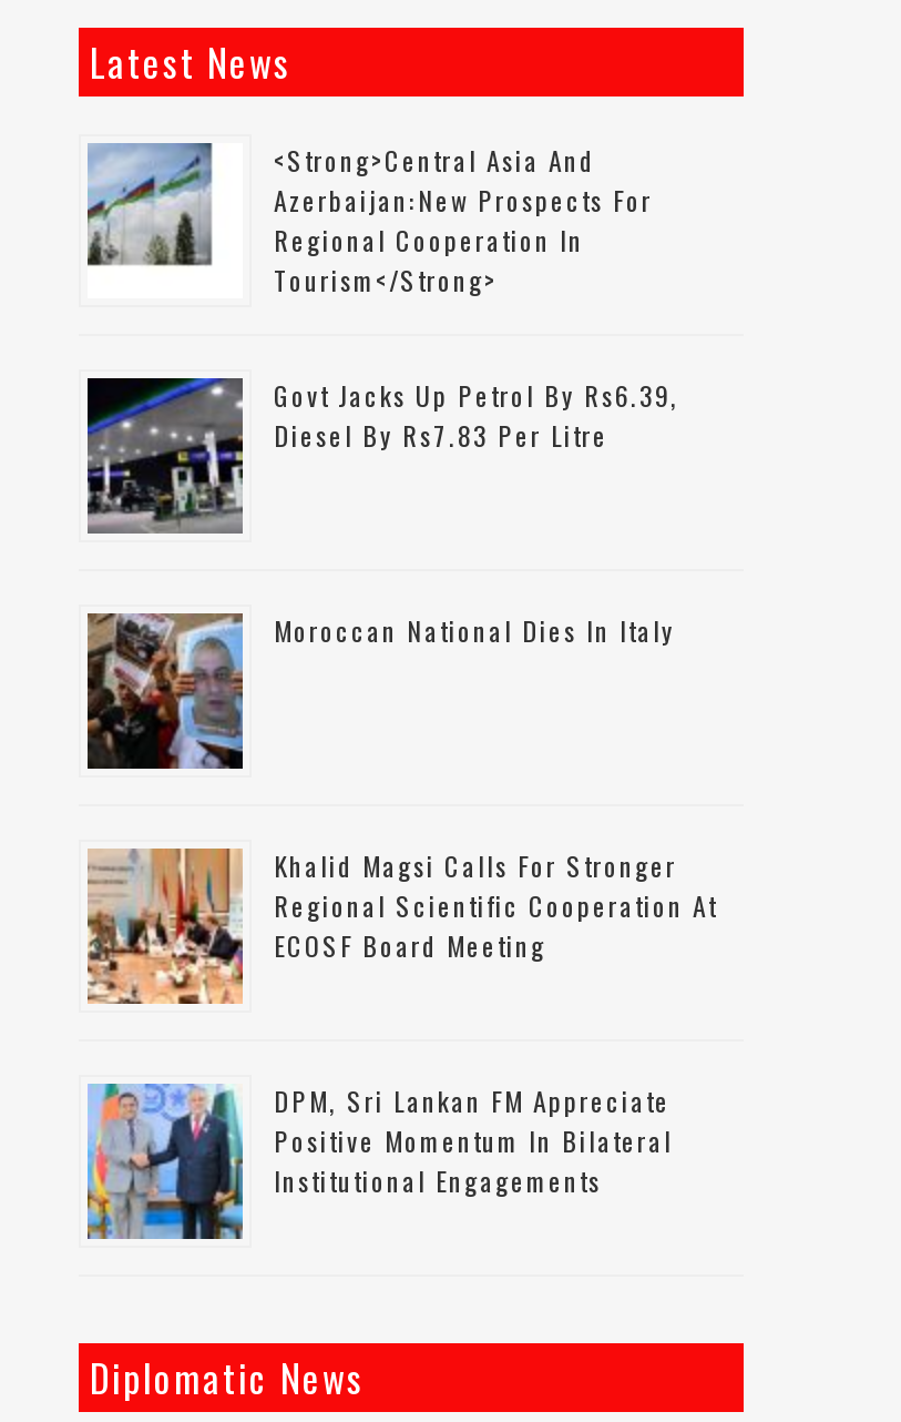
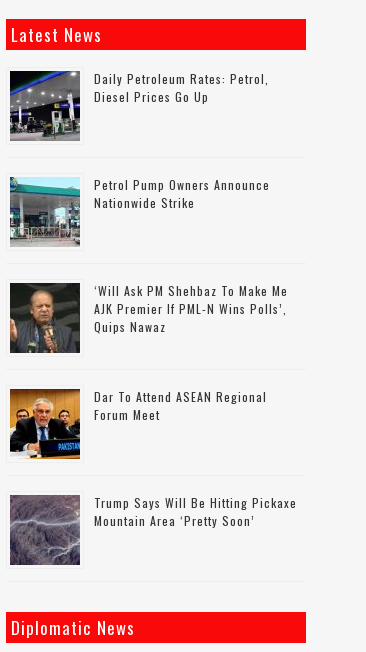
- [image]
- <strong>Central Asia And
- Azerbaijan:New Prospects For
- Regional Cooperation In
- Tourism</strong>
+ [image]
+ Daily Petroleum Rates: Petrol,
+ Diesel Prices Go Up

- [image]
- Govt Jacks Up Petrol By Rs6.39,
- Diesel By Rs7.83 Per Litre
+ [image]
+ Petrol Pump Owners Announce
+ Nationwide Strike

- [image]
- Moroccan National Dies In Italy
+ [image]
+ ‘Will Ask PM Shehbaz To Make Me
+ AJK Premier If PML-N Wins Polls’,
+ Quips Nawaz

- [image]
- Khalid Magsi Calls For Stronger
- Regional Scientific Cooperation At
- ECOSF Board Meeting
+ [image]
+ Dar To Attend ASEAN Regional
+ Forum Meet

- [image]
- DPM, Sri Lankan FM Appreciate
- Positive Momentum In Bilateral
- Institutional Engagements
+ [image]
+ Trump Says Will Be Hitting Pickaxe
+ Mountain Area ‘pretty Soon’
